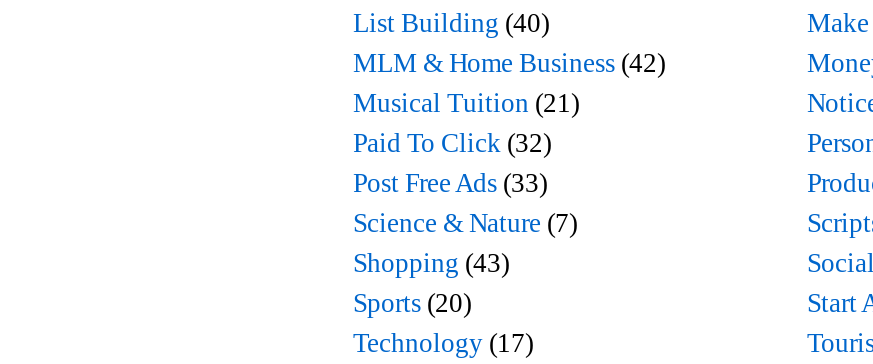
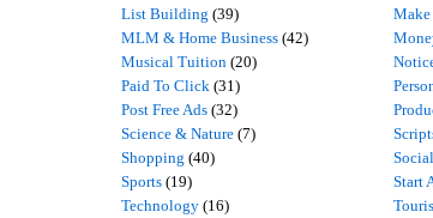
- List Building (40)
+ List Building (39)

- Musical Tuition (21)
+ Musical Tuition (20)

- Paid To Click (32)
+ Paid To Click (31)

- Post Free Ads (33)
+ Post Free Ads (32)

- Shopping (43)
+ Shopping (40)

- Sports (20)
+ Sports (19)

- Technology (17)
+ Technology (16)
